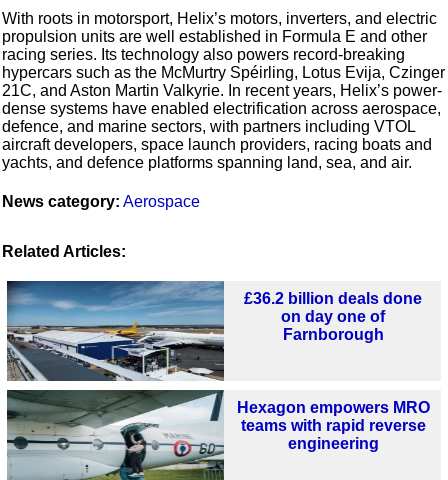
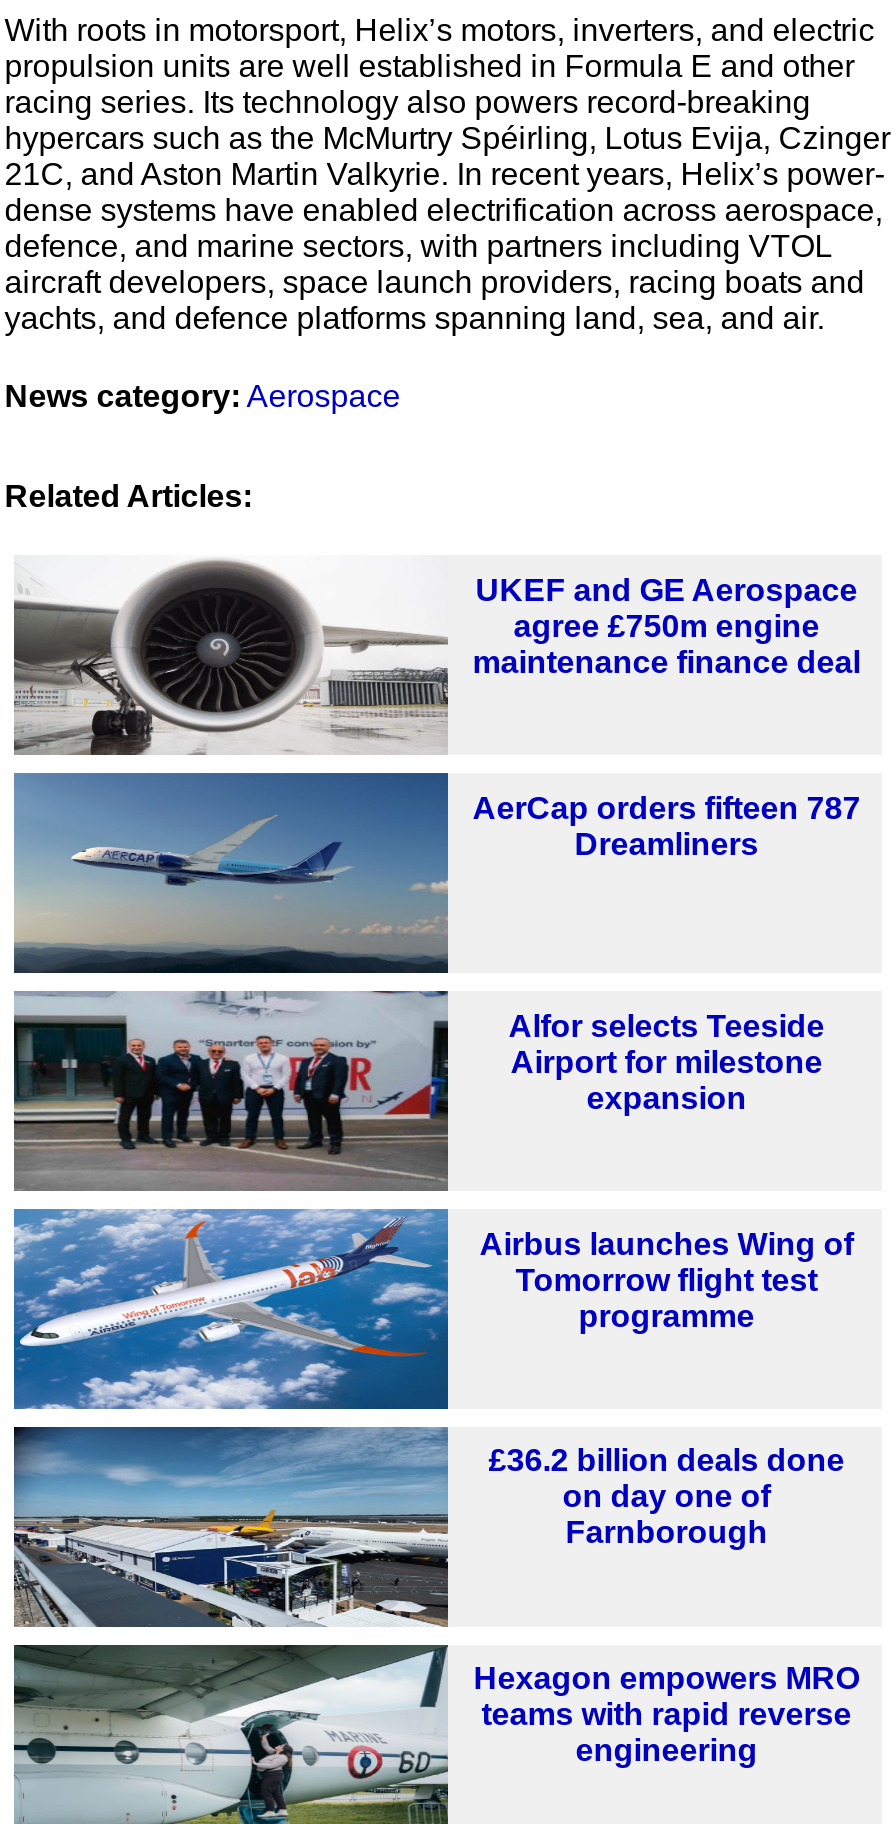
+ [image]
+ UKEF and GE Aerospace
+ agree £750m engine
+ maintenance finance deal

+ [image]
+ AerCap orders fifteen 787
+ Dreamliners

+ [image]
+ Alfor selects Teeside
+ Airport for milestone
+ expansion

+ [image]
+ Airbus launches Wing of
+ Tomorrow flight test
+ programme
